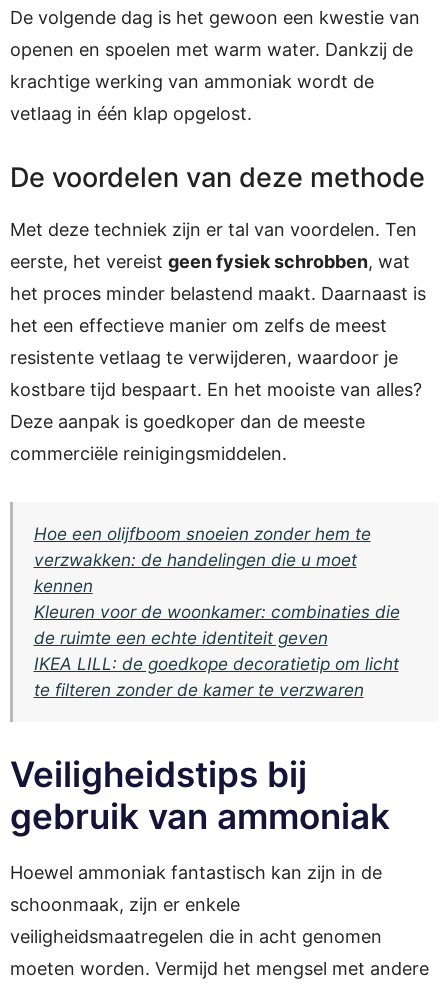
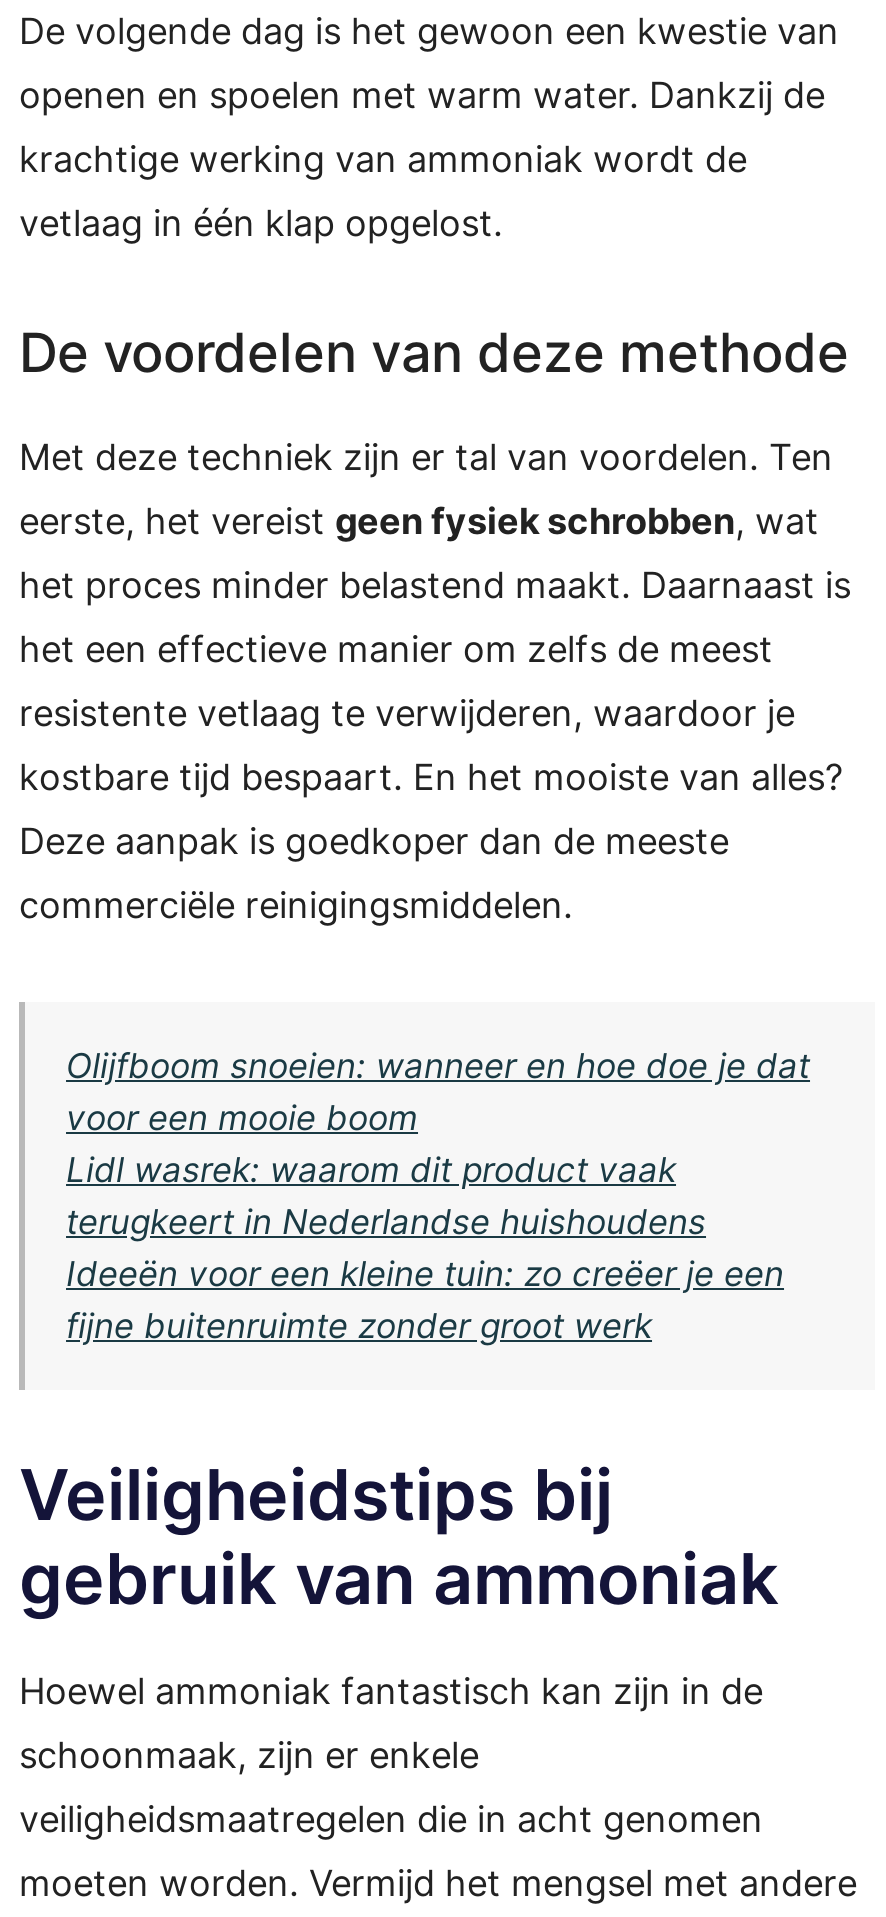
- Hoe een olijfboom snoeien zonder hem te
- verzwakken: de handelingen die u moet
- kennen
- Kleuren voor de woonkamer: combinaties die
- de ruimte een echte identiteit geven
- IKEA LILL: de goedkope decoratietip om licht
- te filteren zonder de kamer te verzwaren
+ Olijfboom snoeien: wanneer en hoe doe je dat
+ voor een mooie boom
+ Lidl wasrek: waarom dit product vaak
+ terugkeert in Nederlandse huishoudens
+ Ideeën voor een kleine tuin: zo creëer je een
+ fijne buitenruimte zonder groot werk
